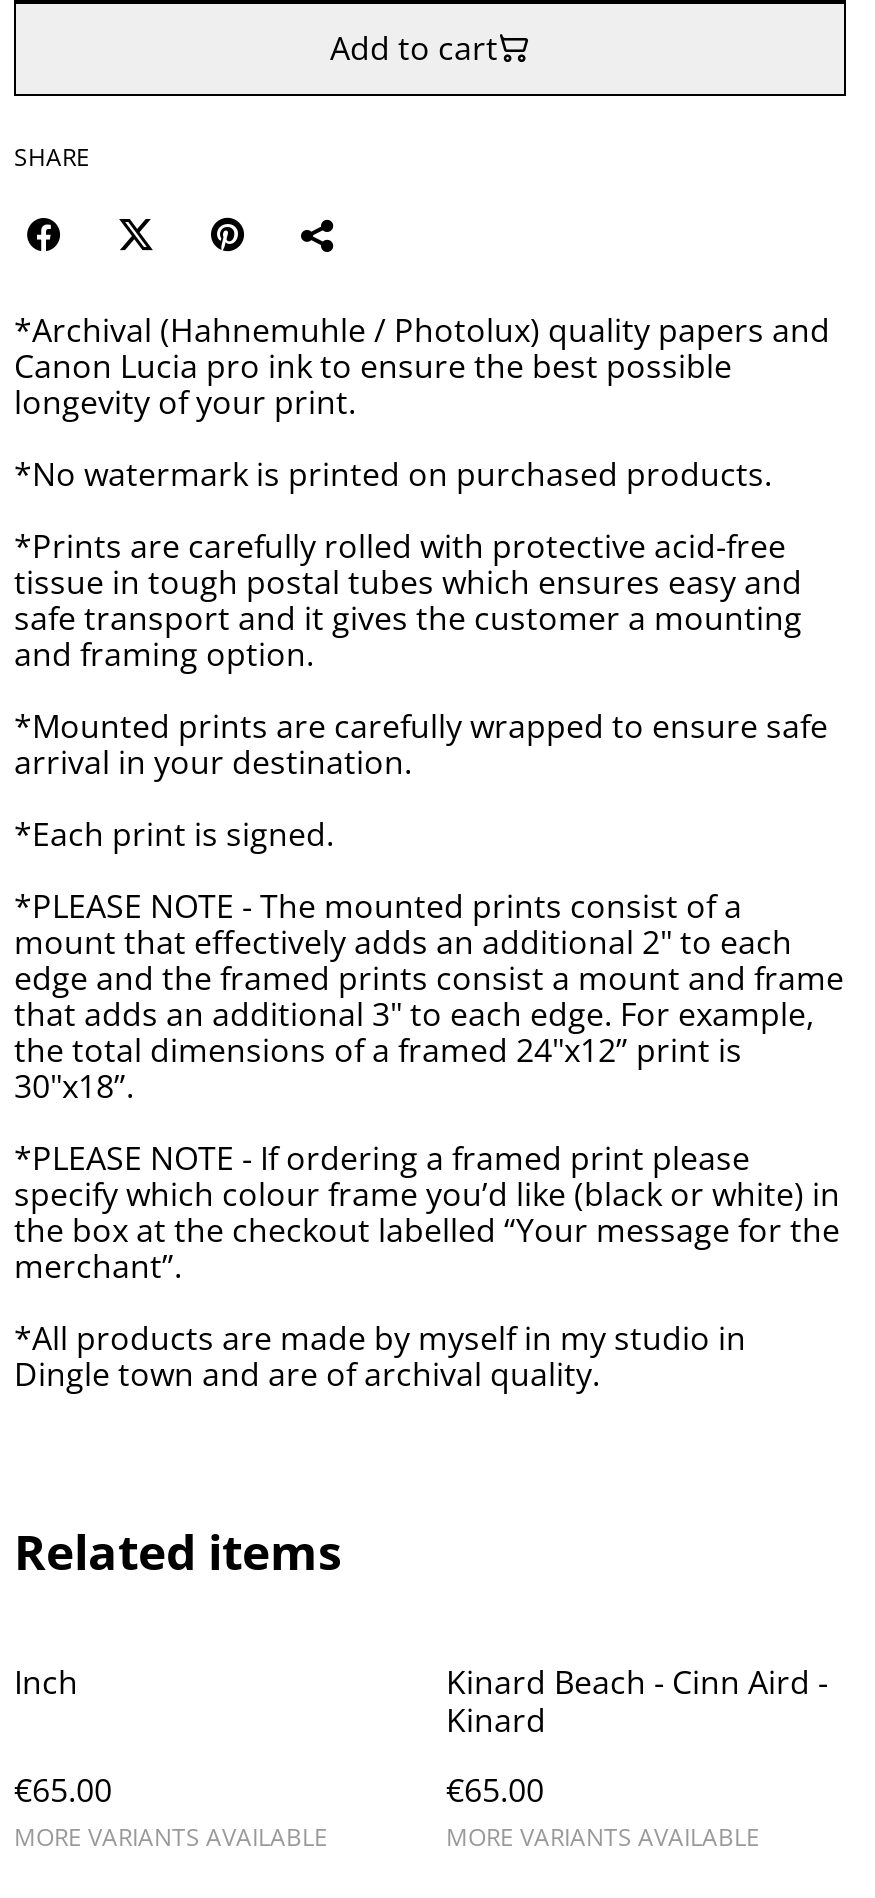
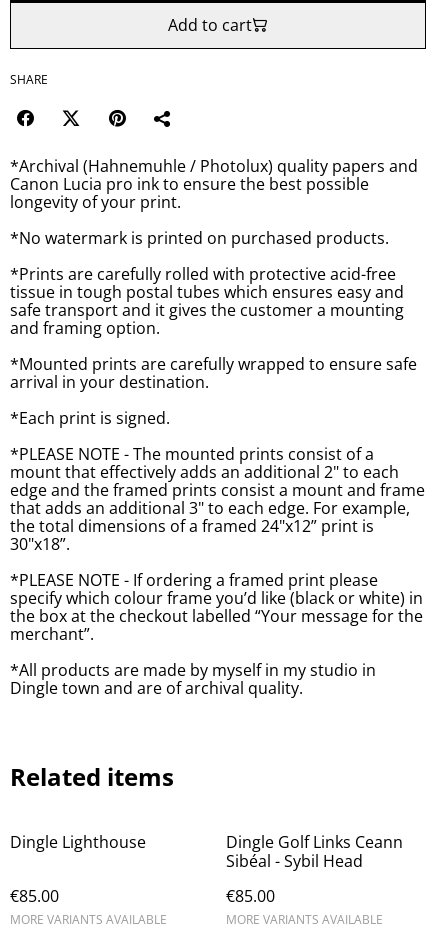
- Inch
+ Dingle Lighthouse

- Kinard Beach - Cinn Aird -
- Kinard
+ Dingle Golf Links Ceann
+ Sibéal - Sybil Head

- €65.00
+ €85.00

- €65.00
+ €85.00
